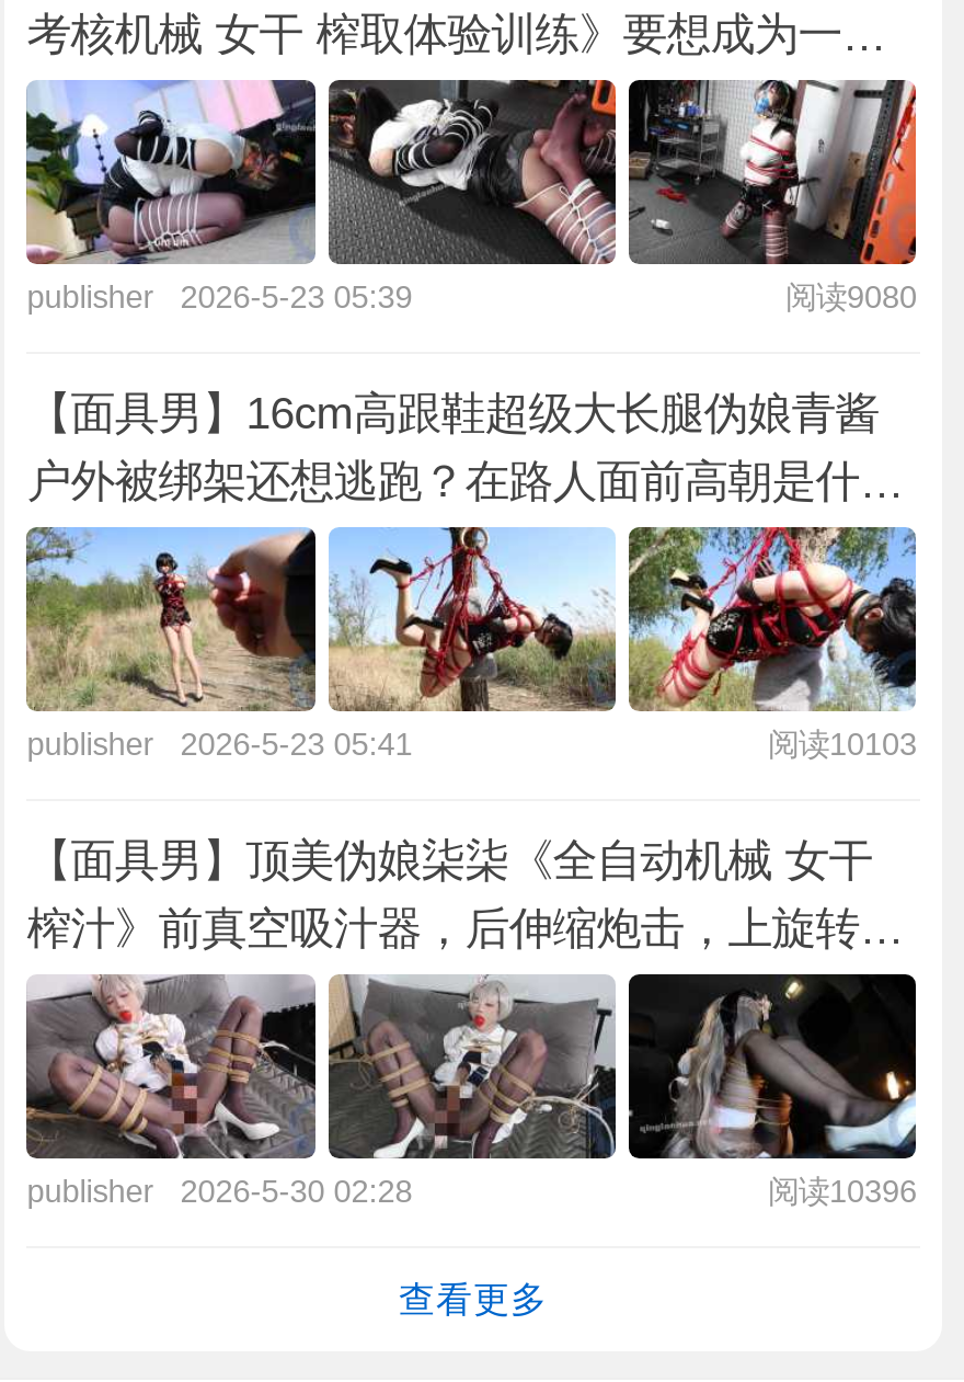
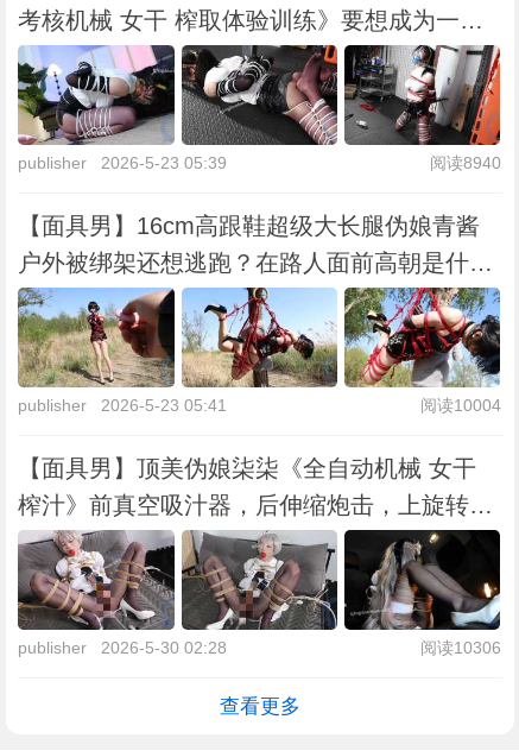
- 阅读9080
+ 阅读8940

- 阅读10103
+ 阅读10004

- 阅读10396
+ 阅读10306
